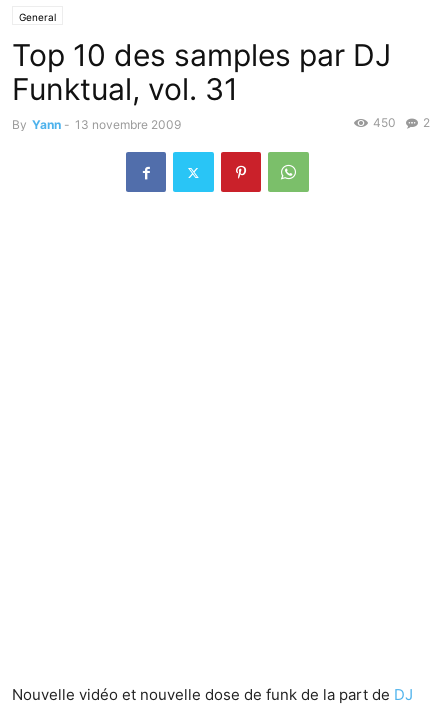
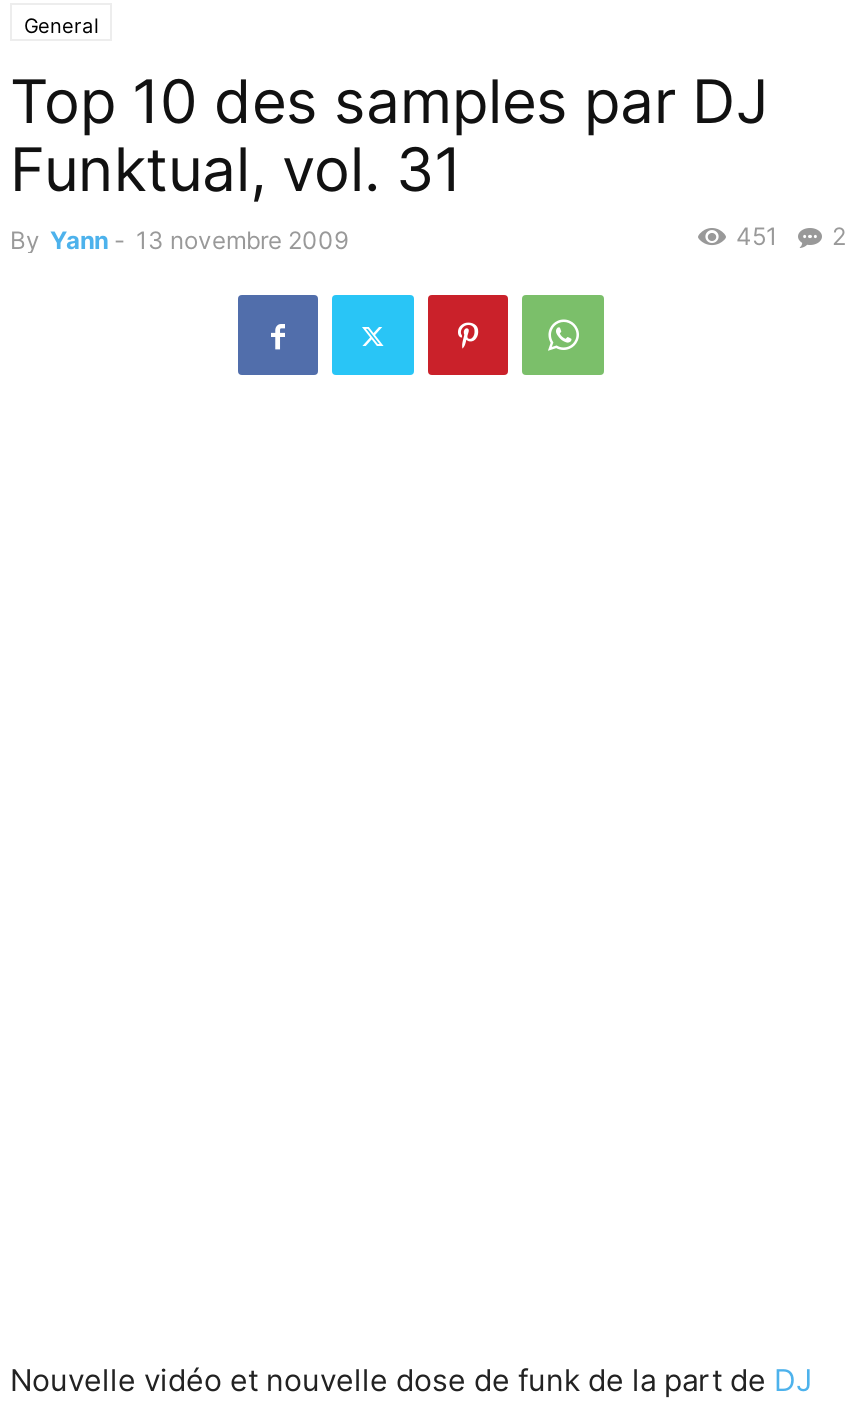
- 450 2
+ 451 2
